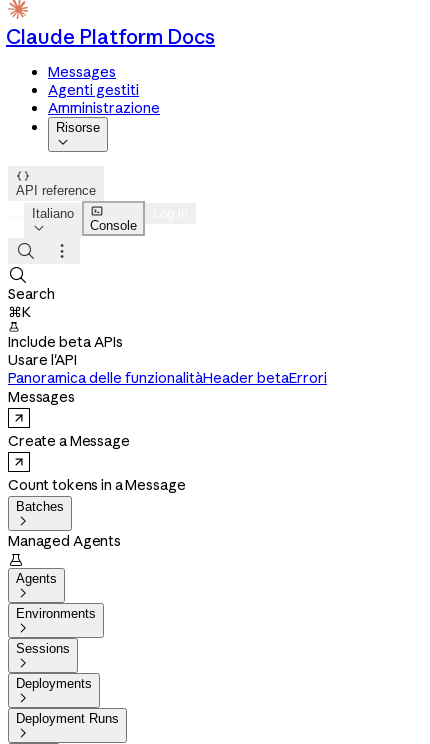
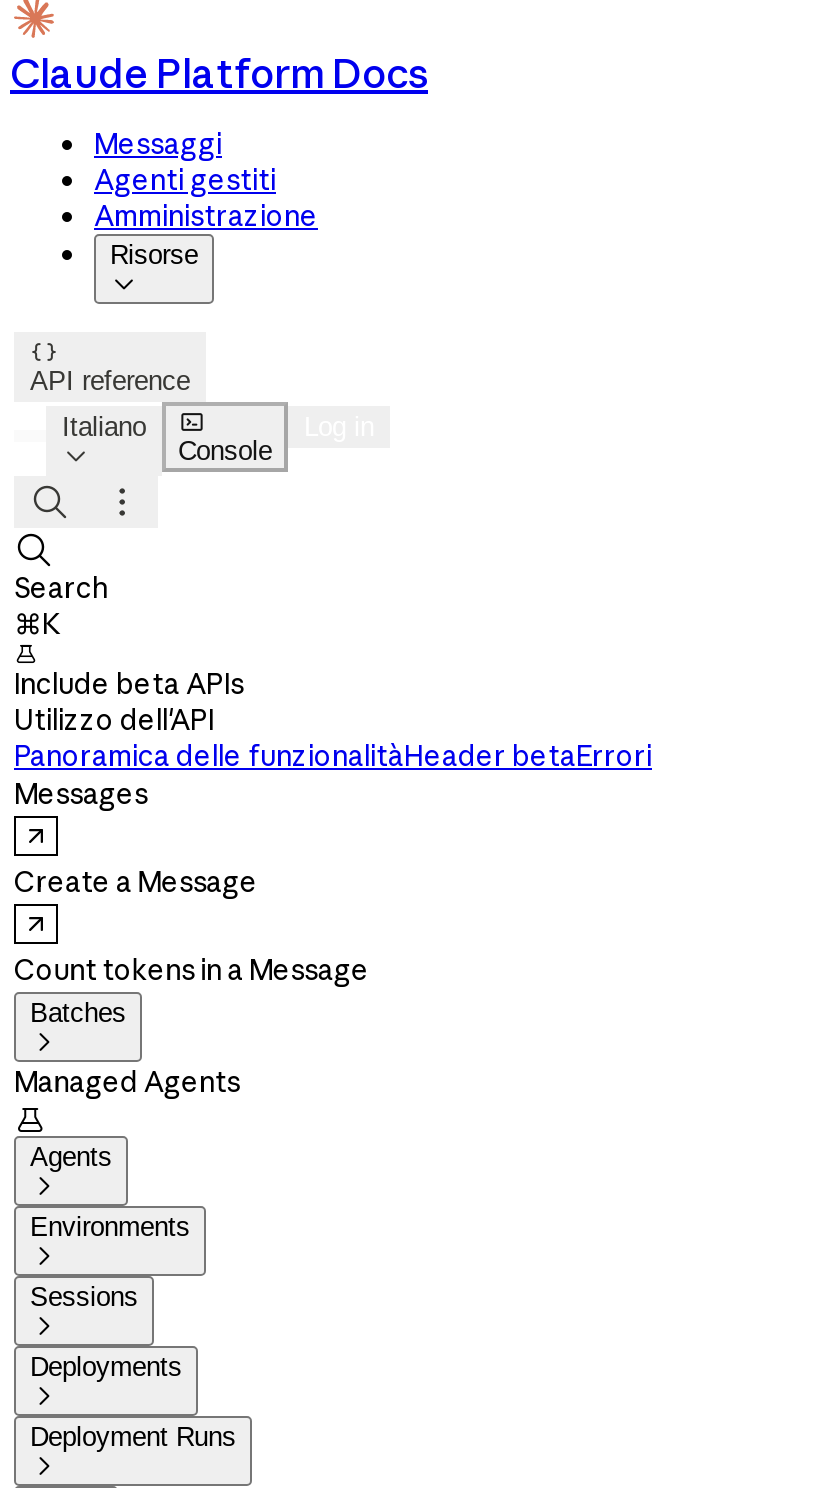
- Messages
+ Messaggi

- Usare l'API
+ Utilizzo dell'API
